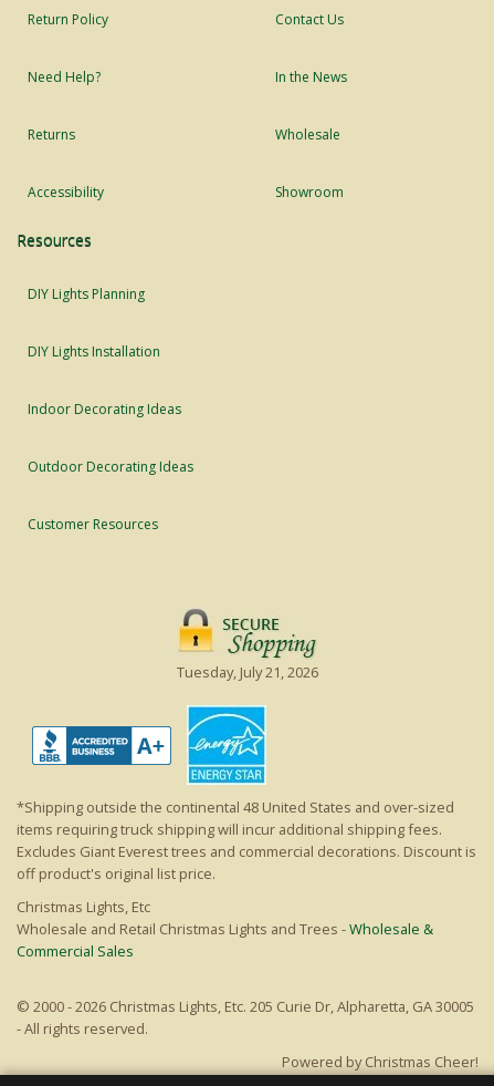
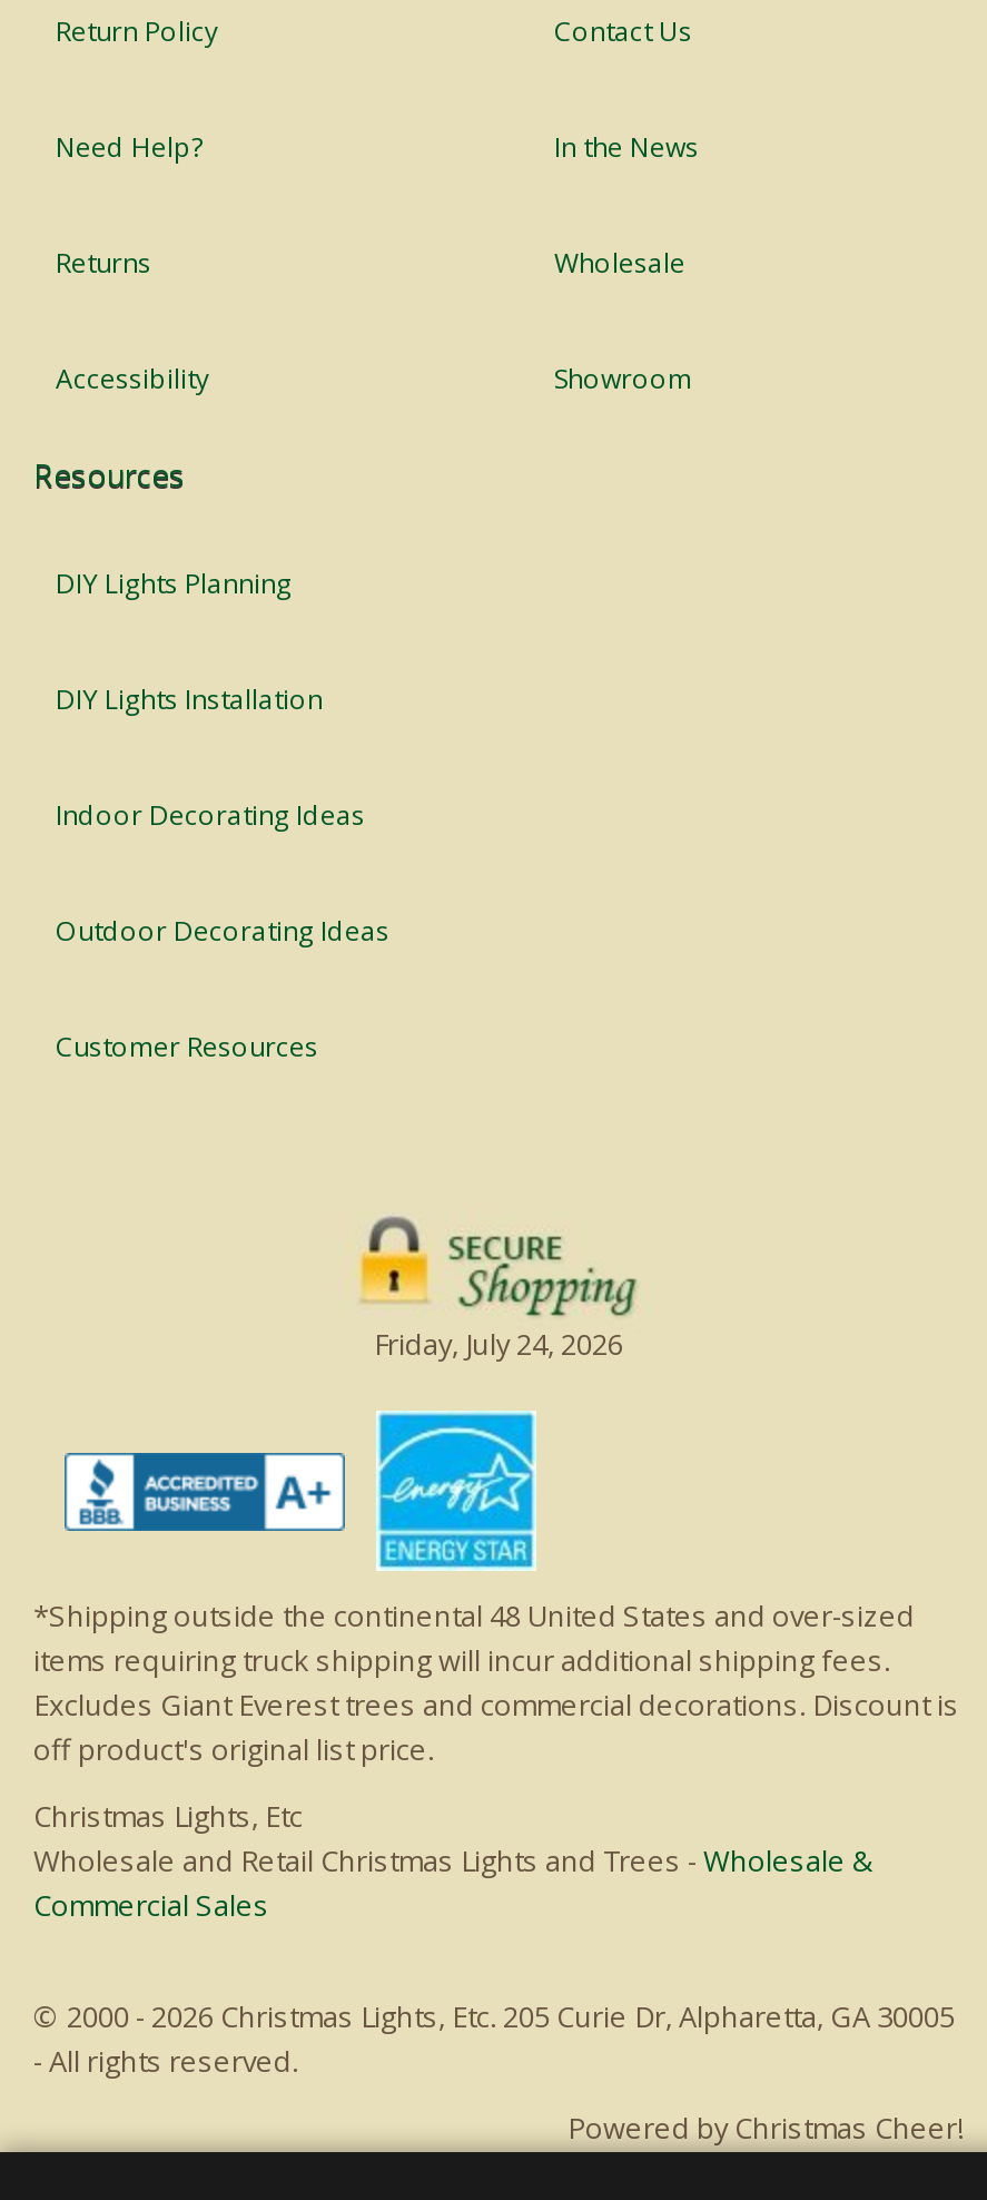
- Tuesday, July 21, 2026
+ Friday, July 24, 2026
